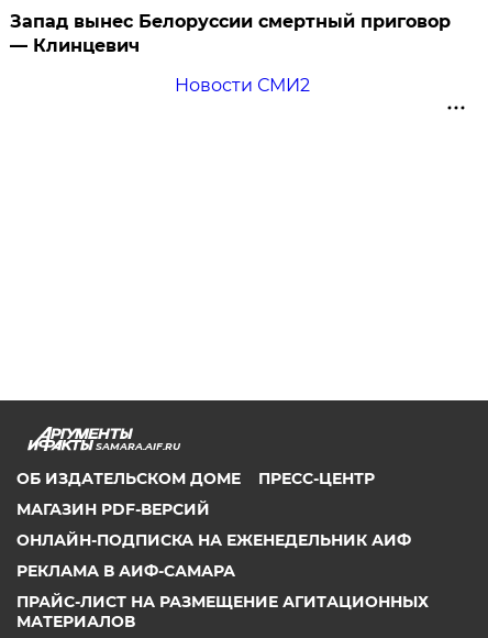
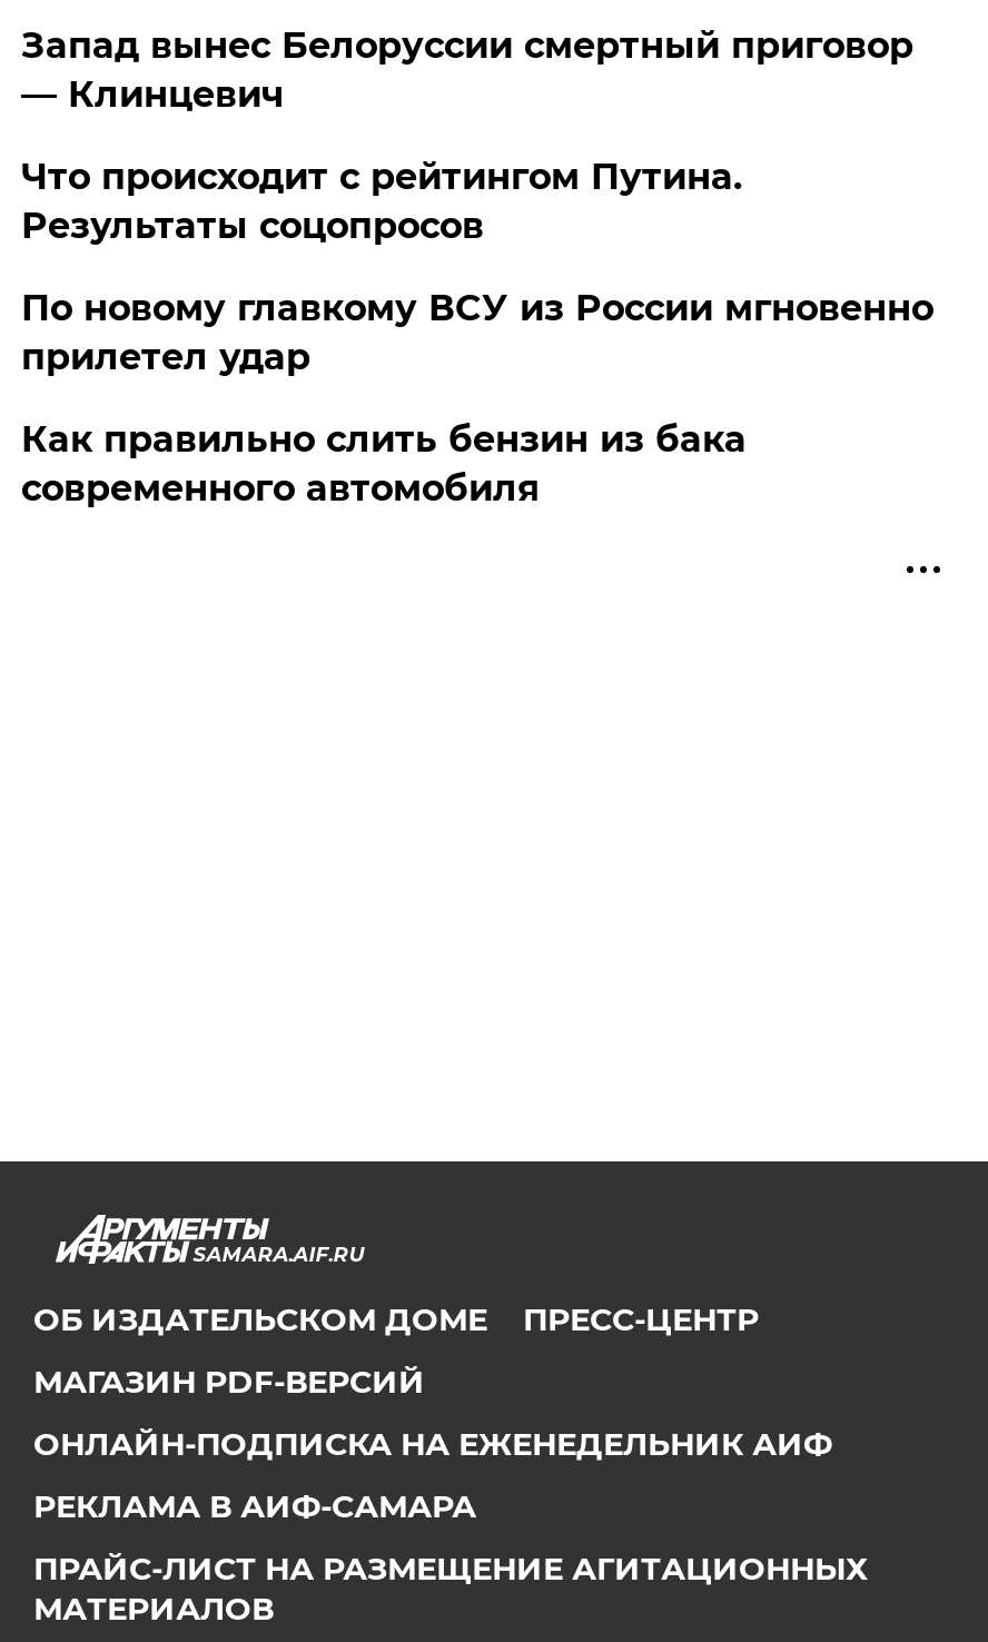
- Новости СМИ2
+ Что происходит с рейтингом Путина.
+ Результаты соцопросов
+ По новому главкому ВСУ из России мгновенно
+ прилетел удар
+ Как правильно слить бензин из бака
+ современного автомобиля
